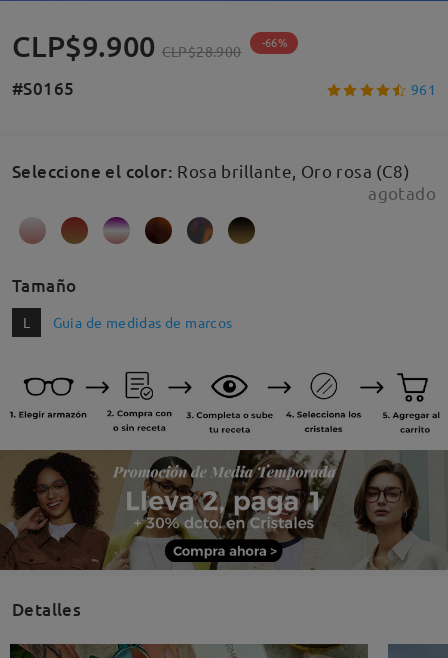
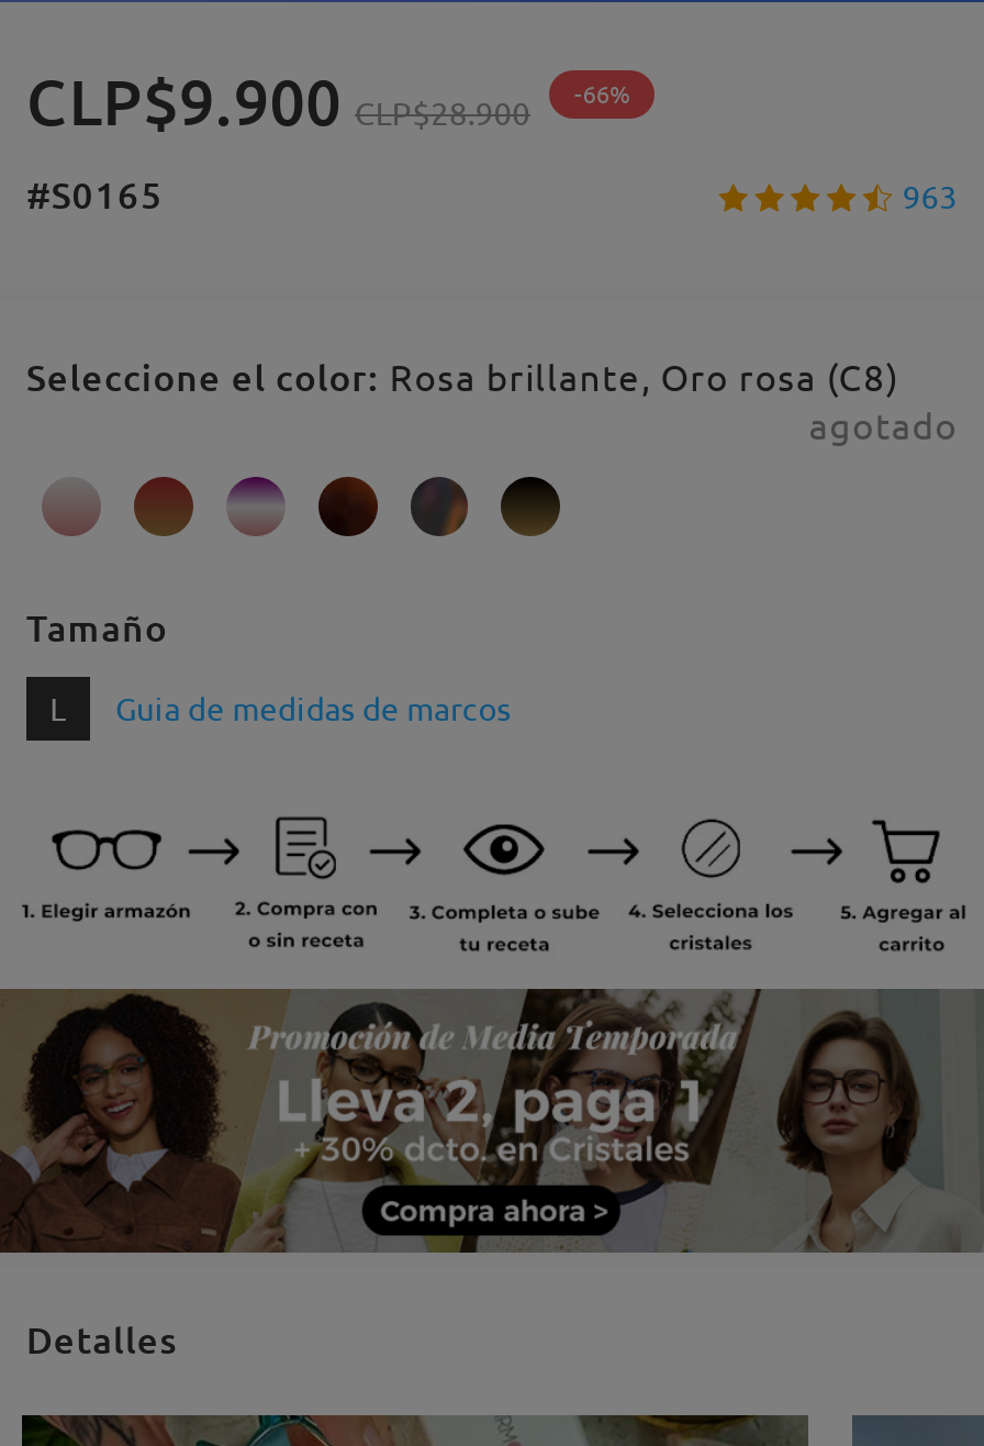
- 961
+ 963
